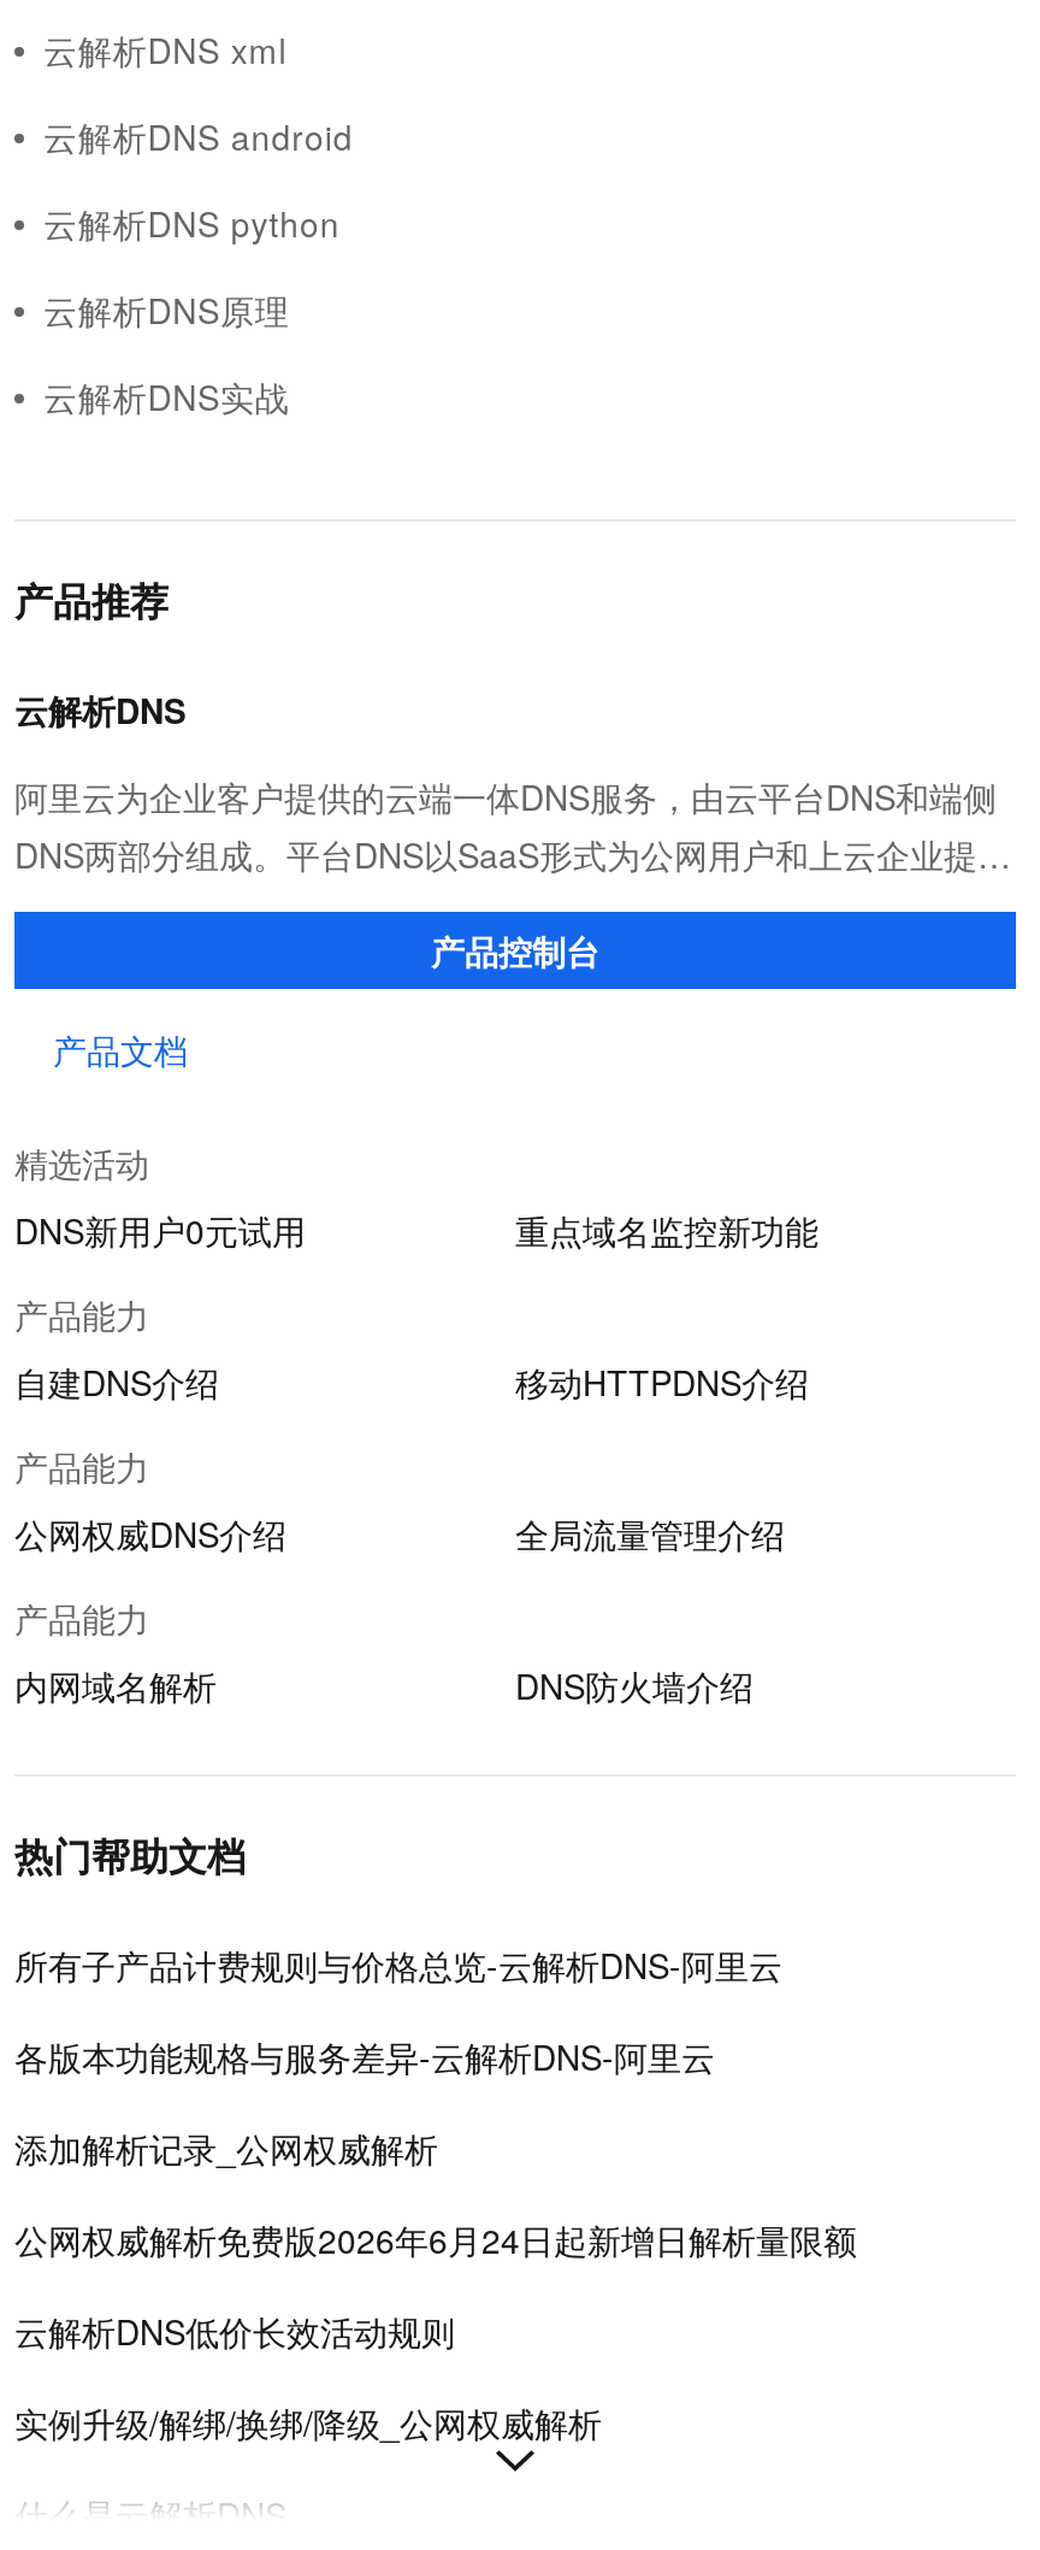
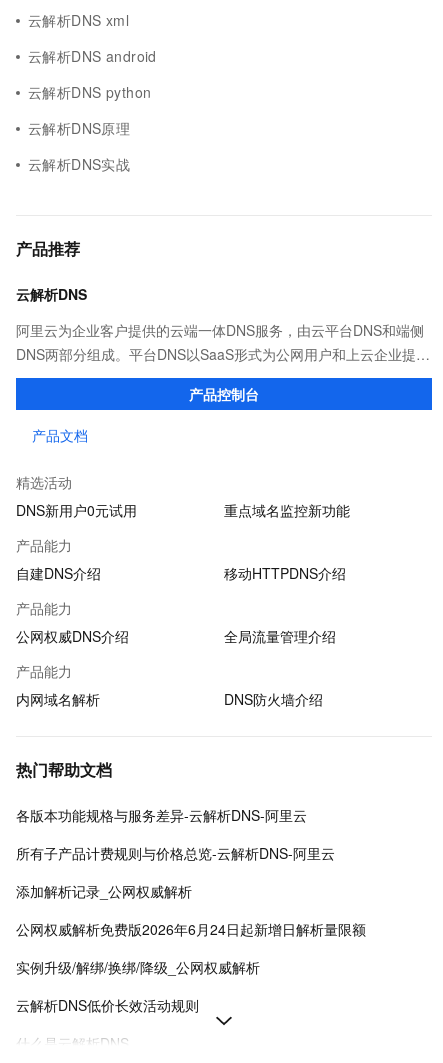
moved down: 所有子产品计费规则与价格总览-云解析DNS-阿里云

moved up: 各版本功能规格与服务差异-云解析DNS-阿里云

moved down: 云解析DNS低价长效活动规则

moved up: 实例升级/解绑/换绑/降级_公网权威解析
